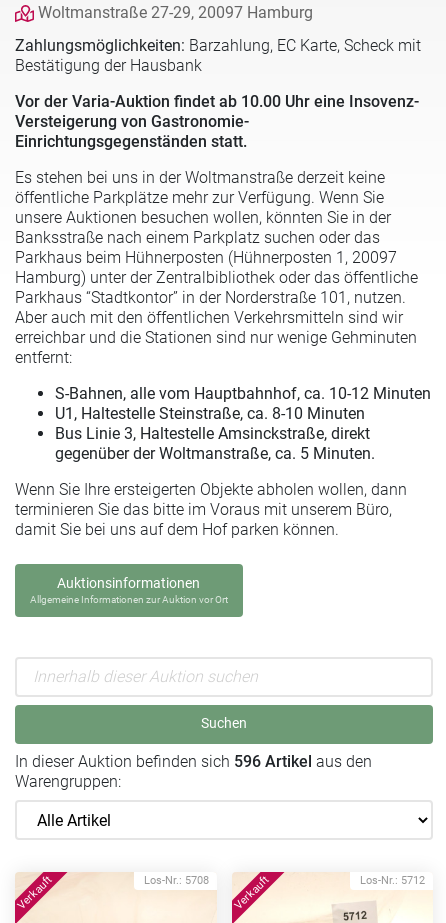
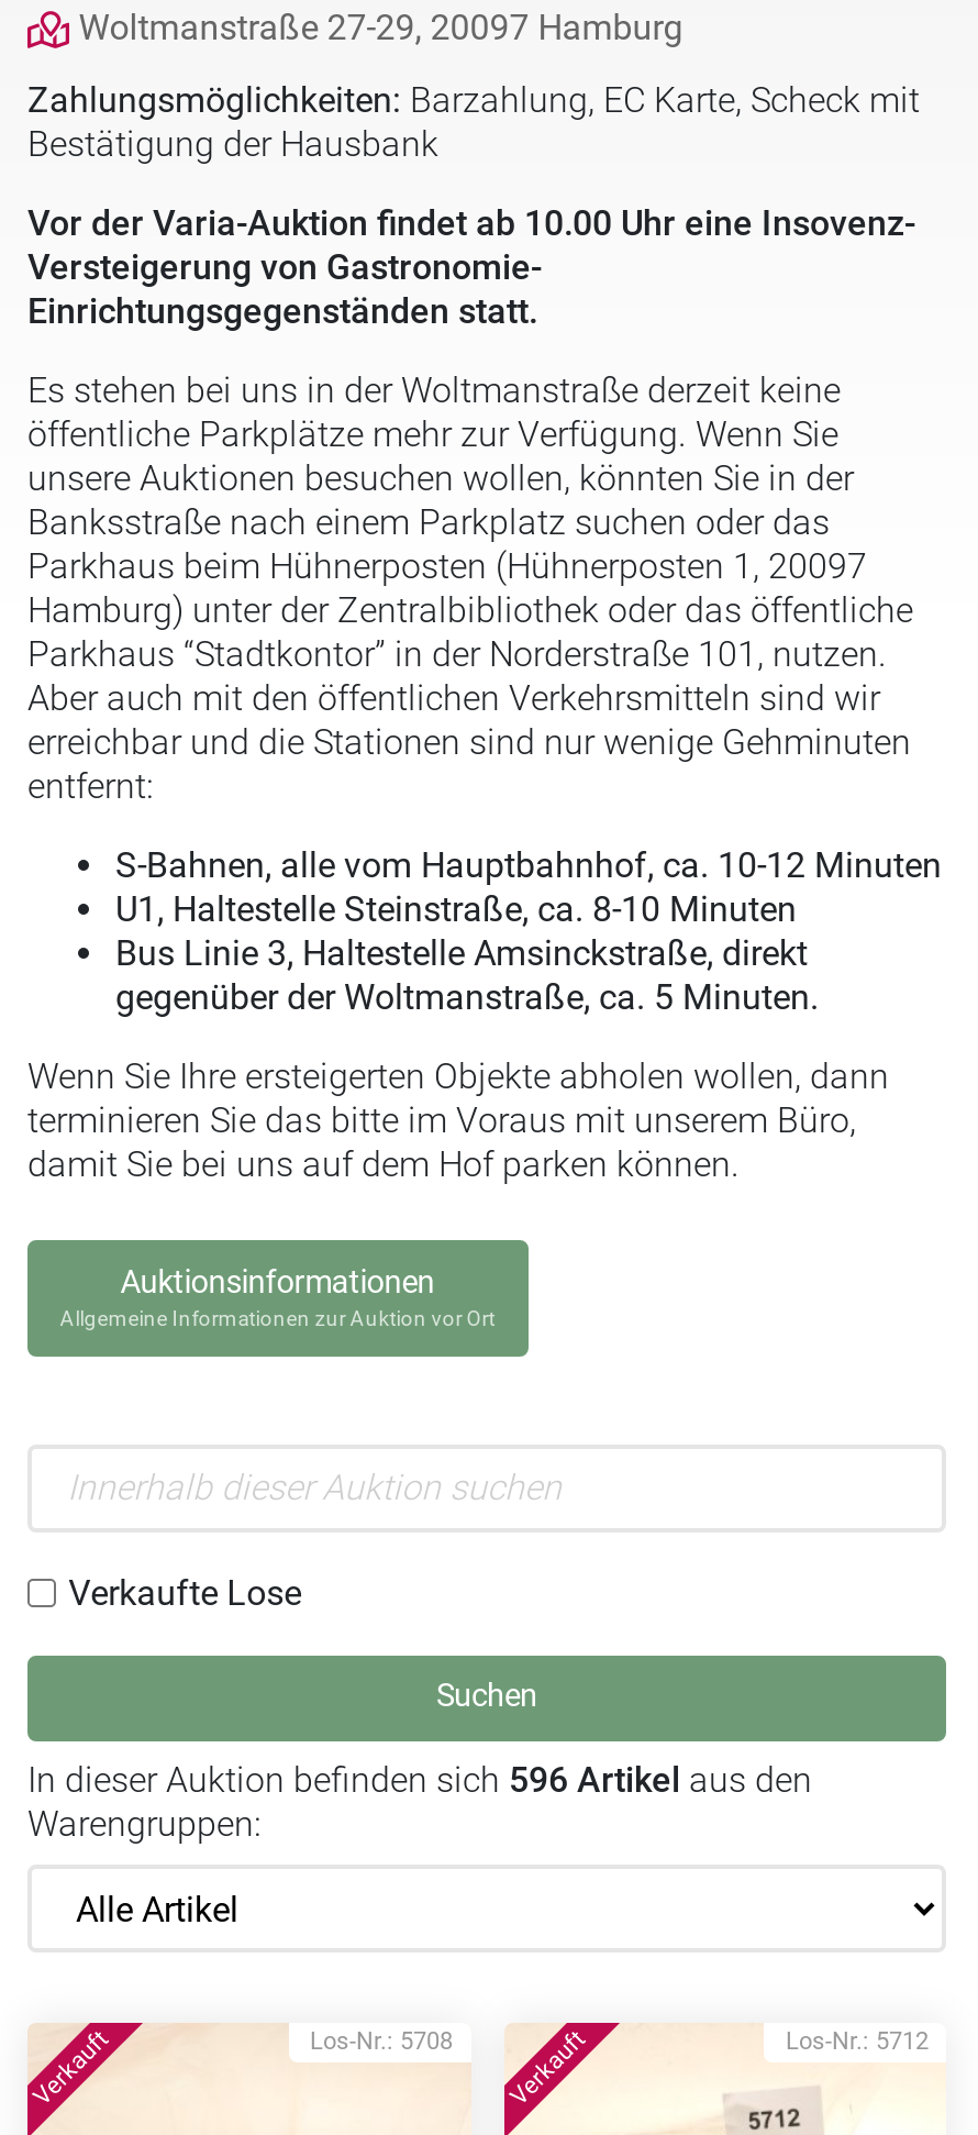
+ Verkaufte Lose
